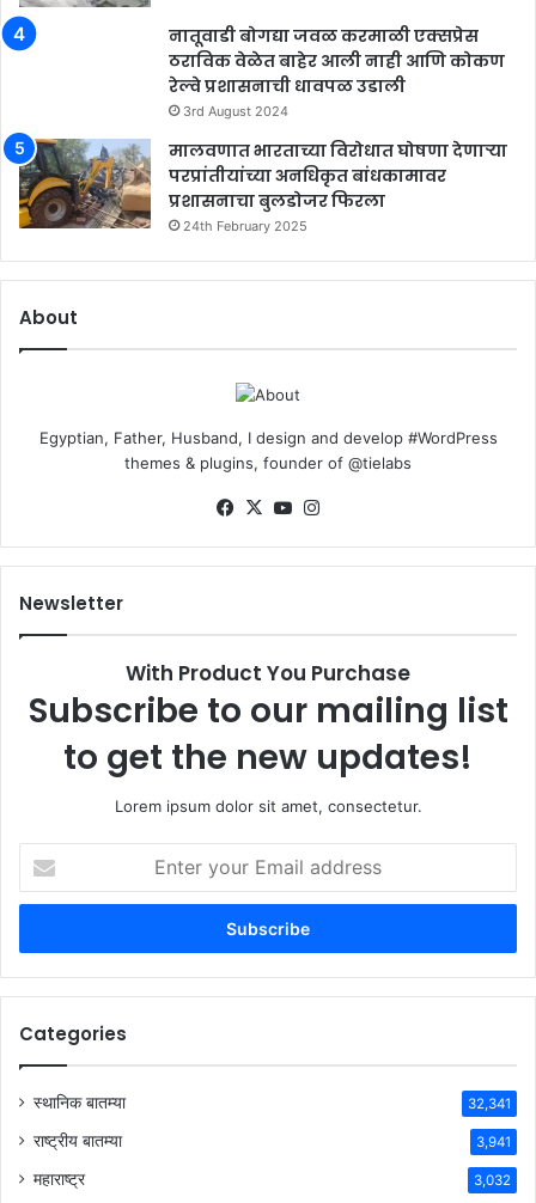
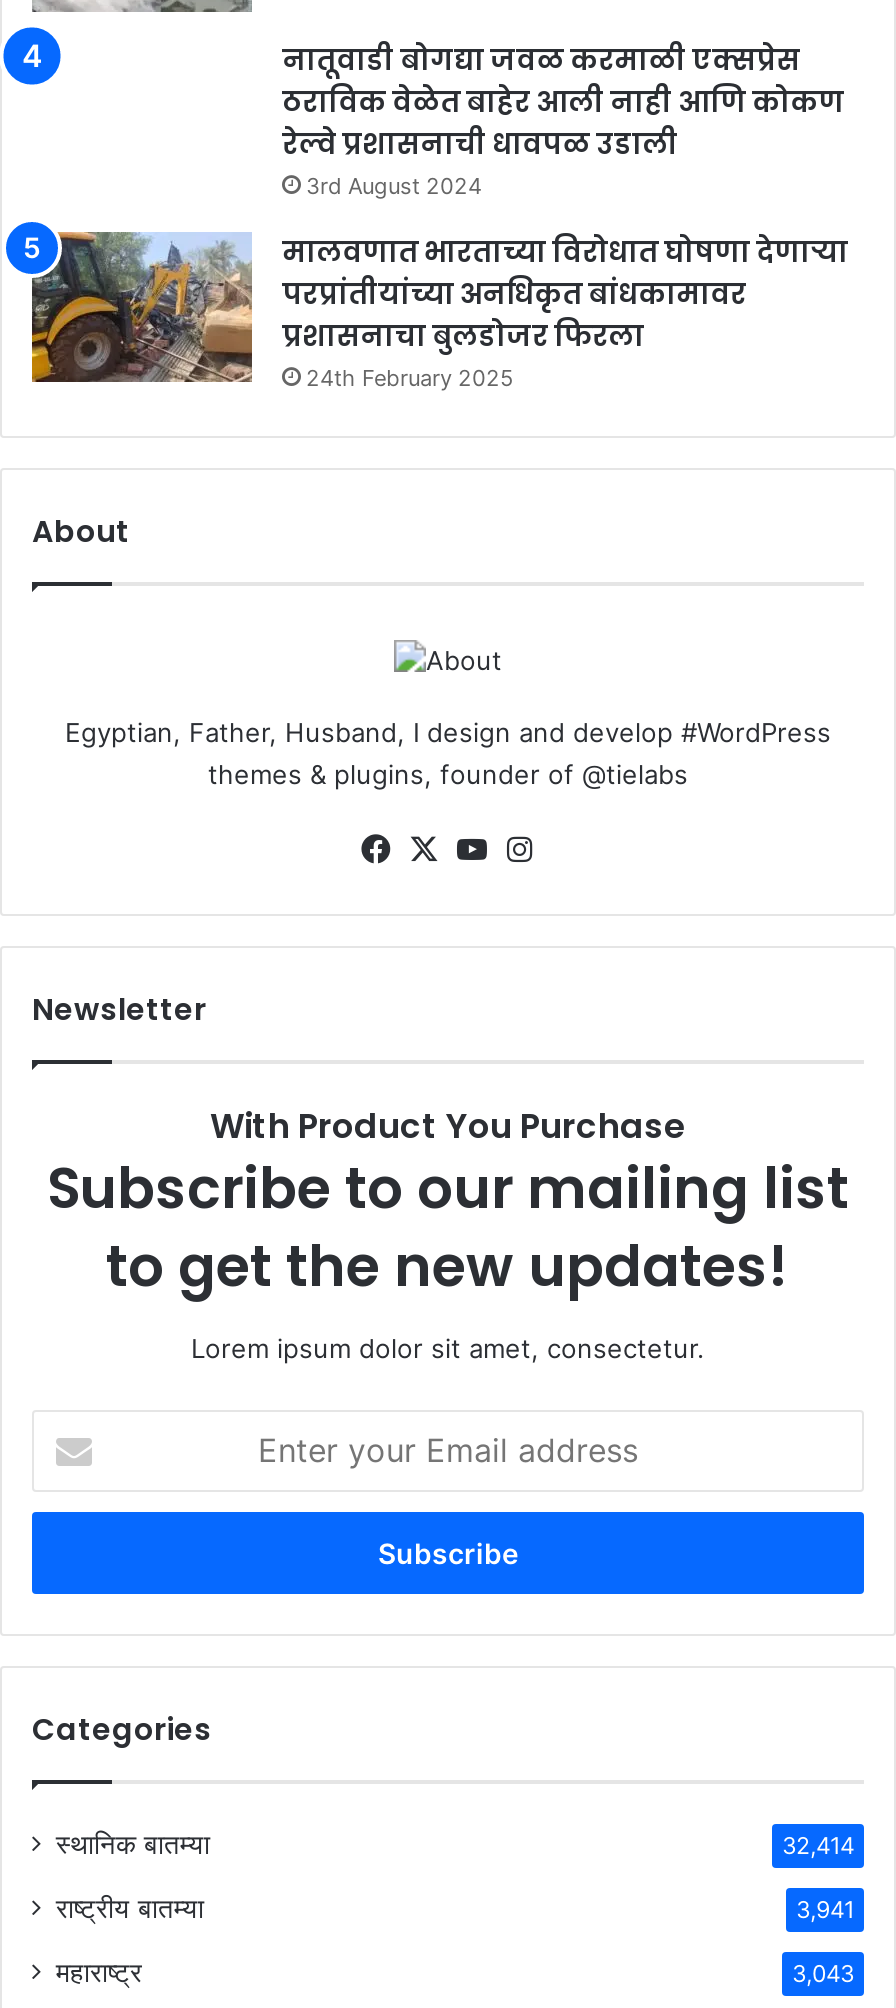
- 32,341
+ 32,414

- 3,032
+ 3,043
